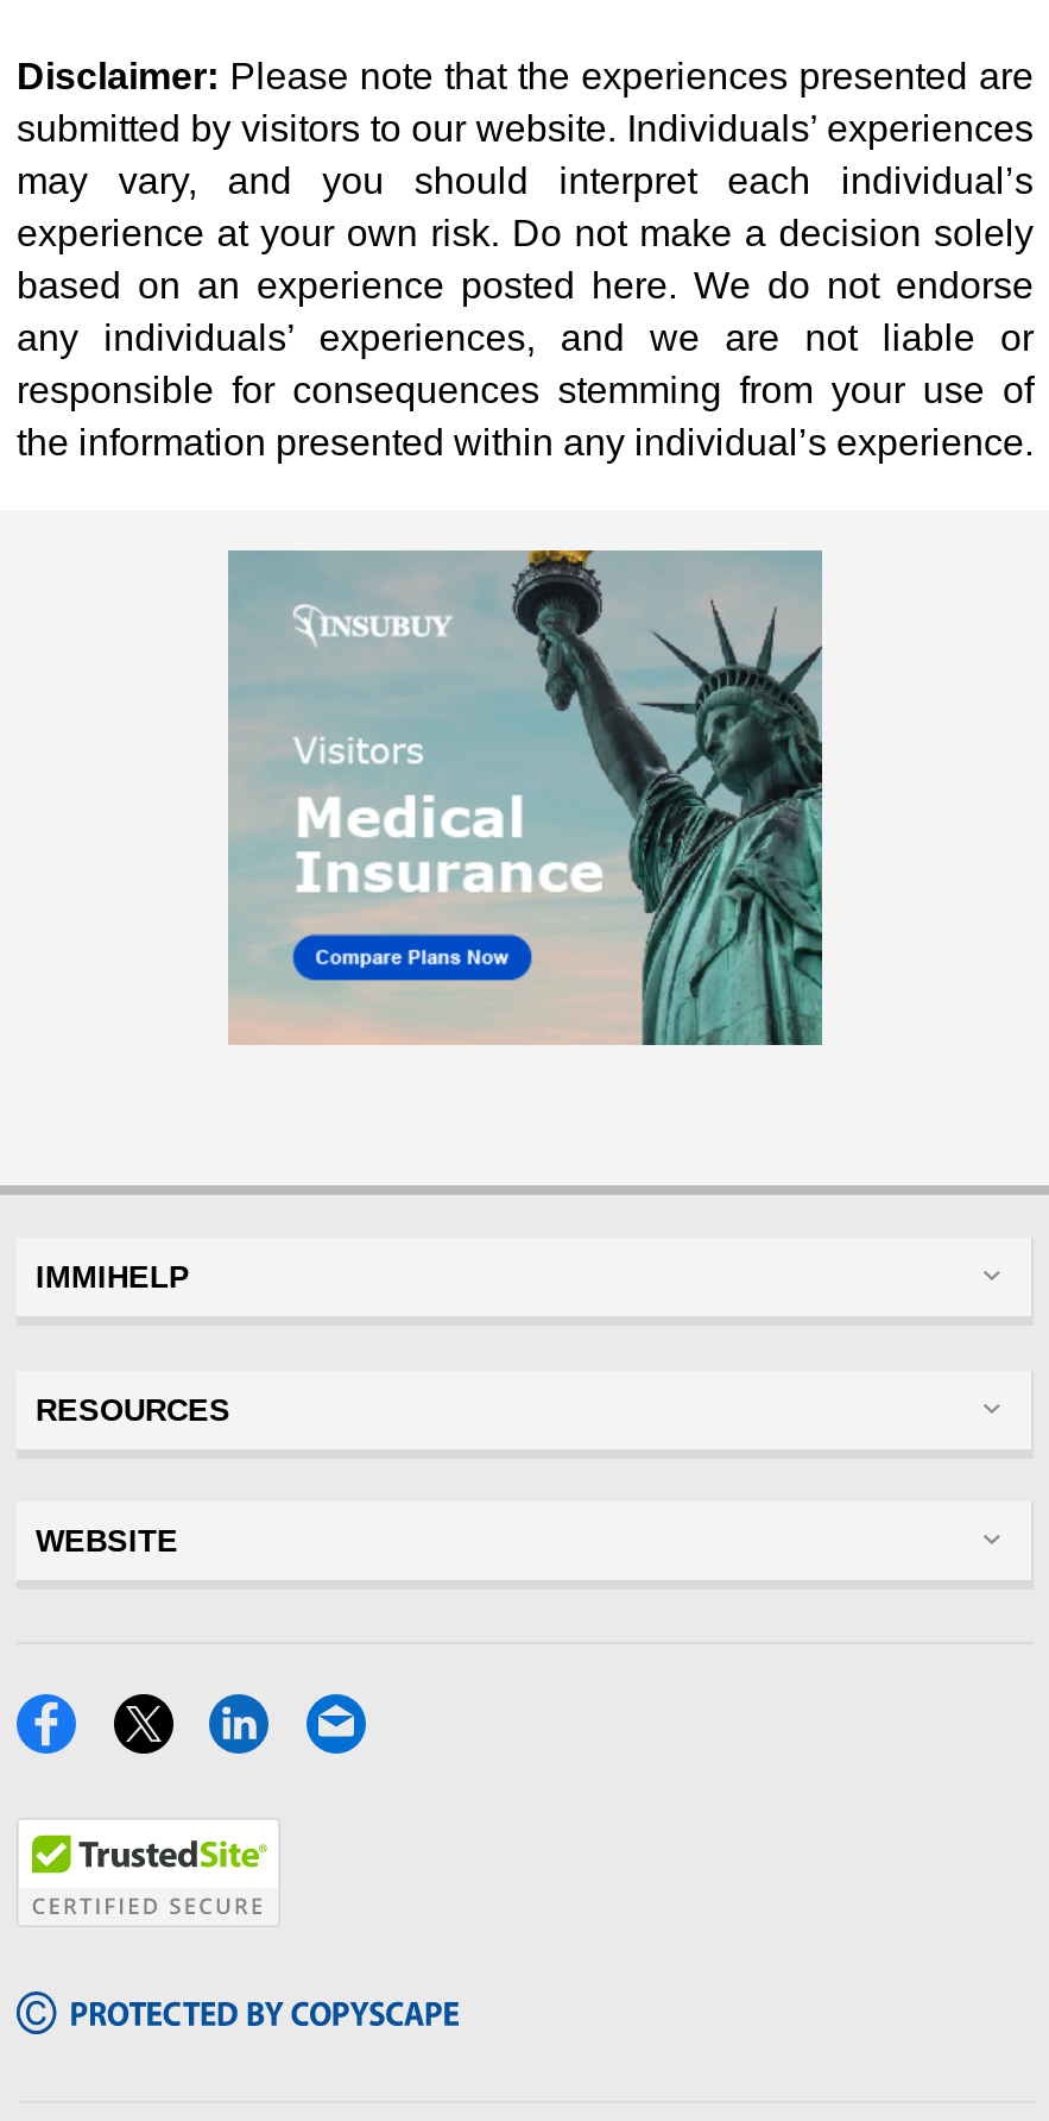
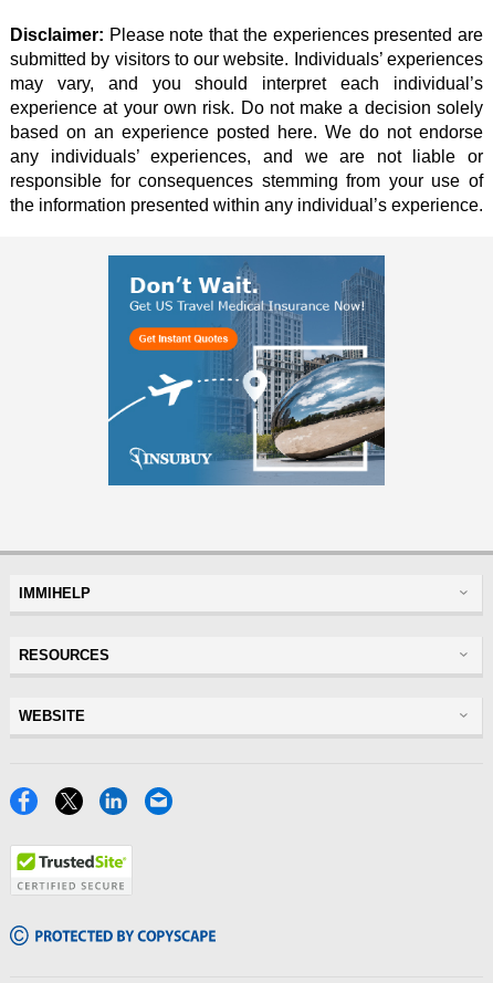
- [image]
+ [image]
